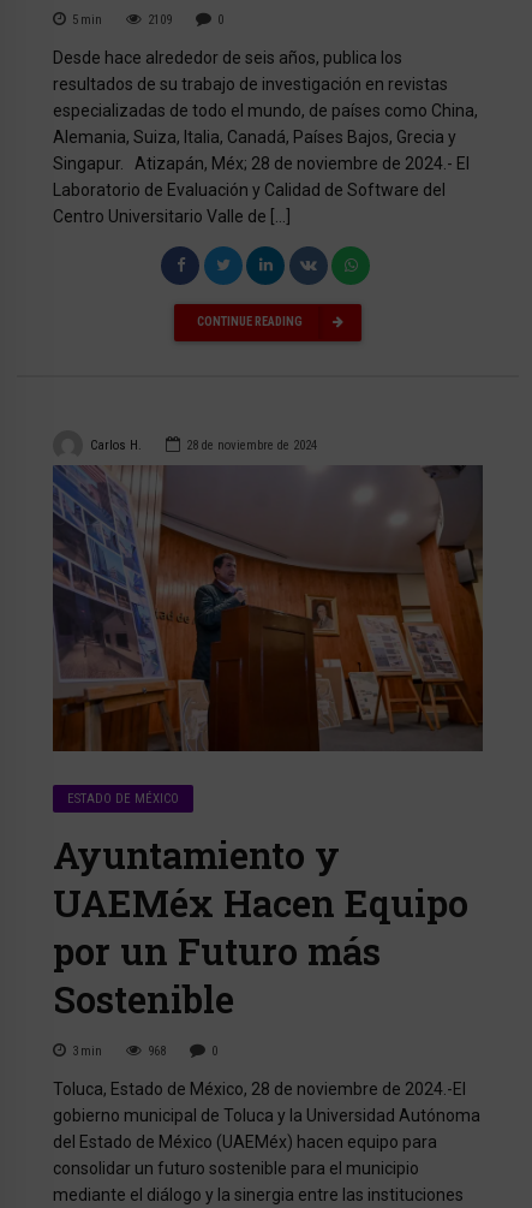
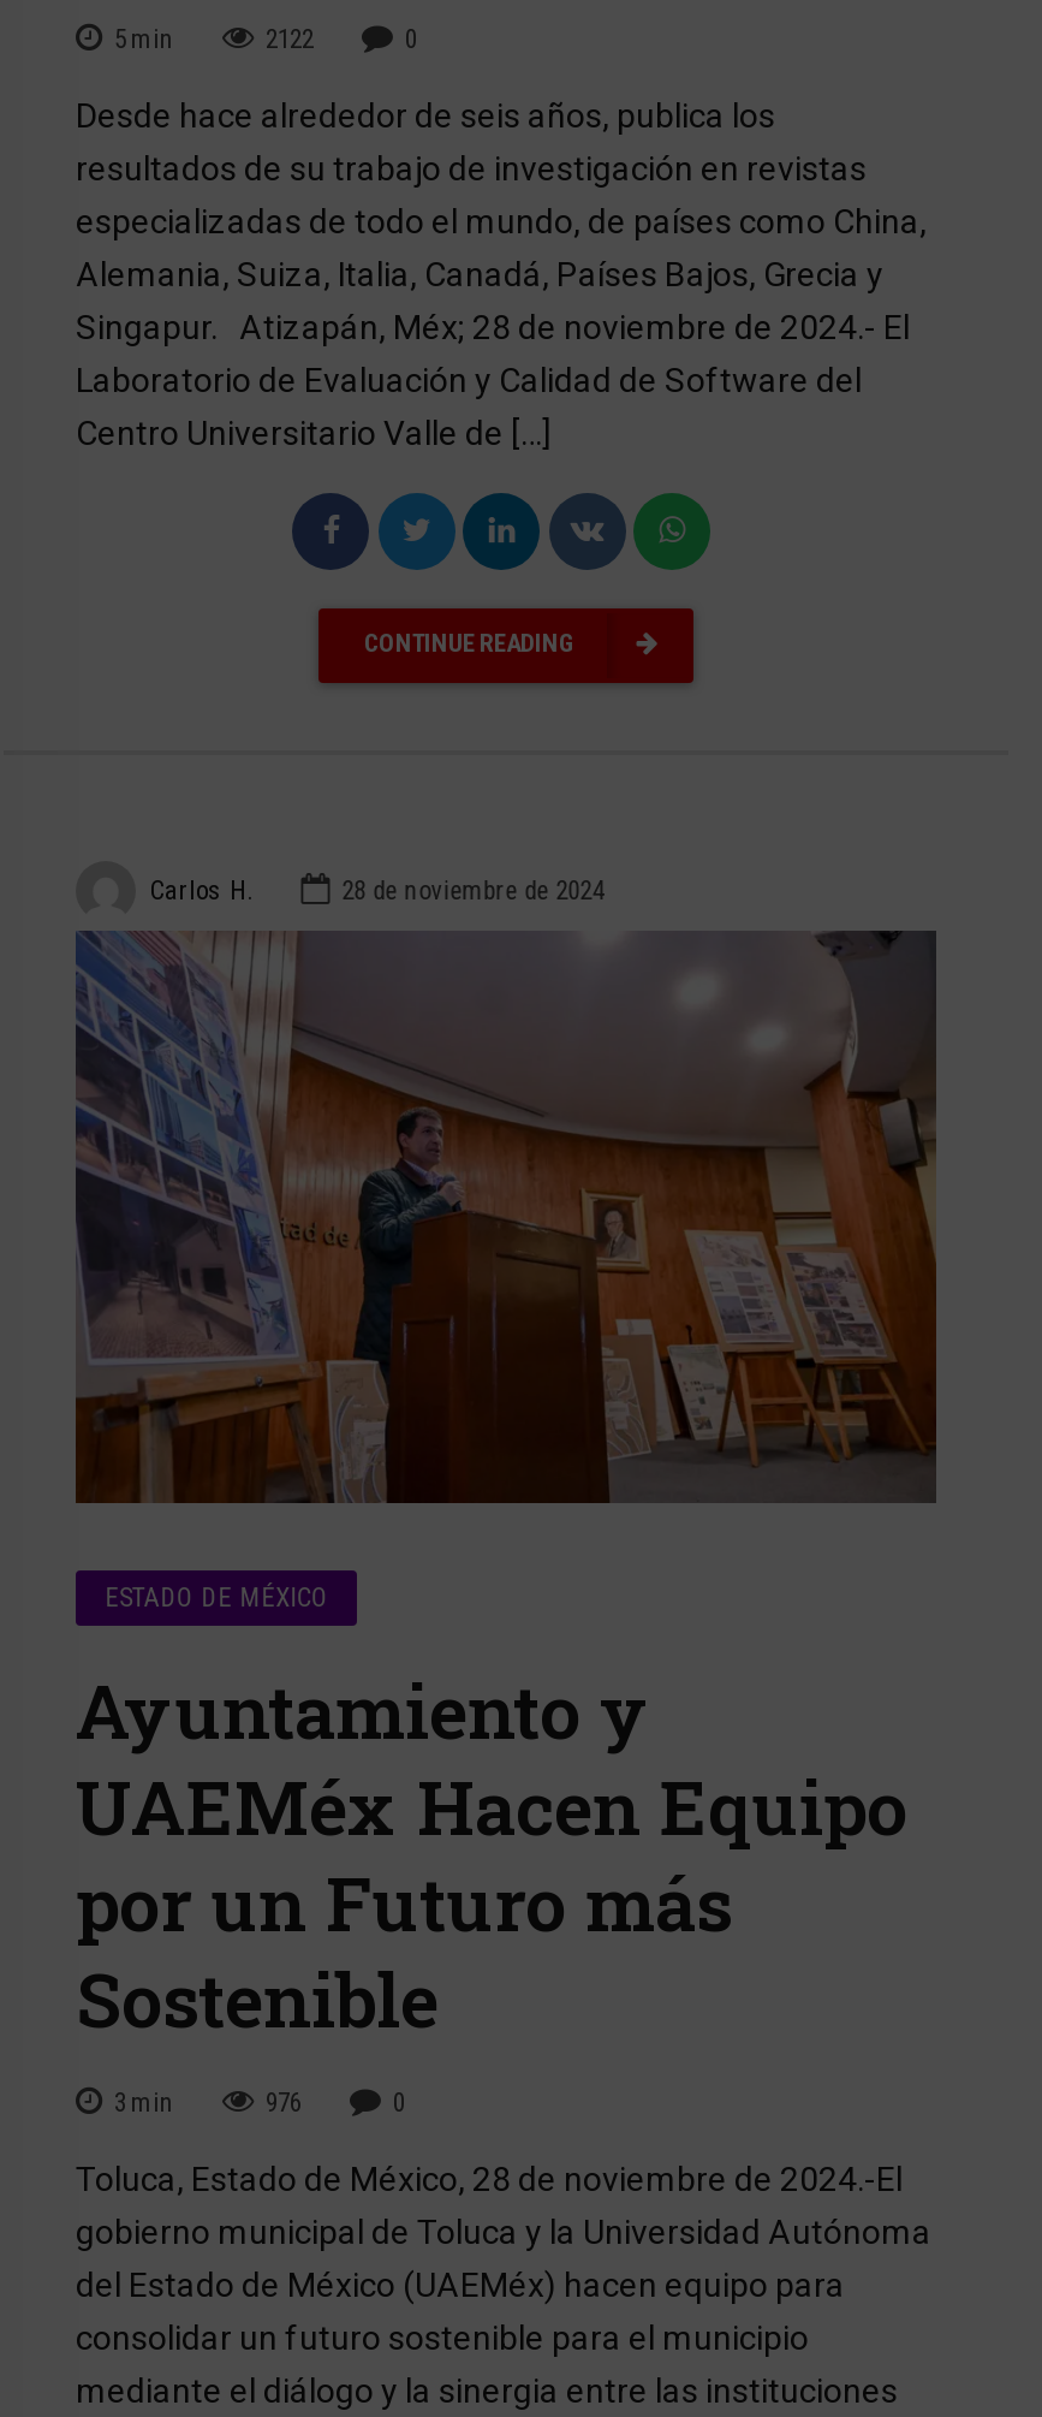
- 2109
+ 2122

- 968
+ 976
